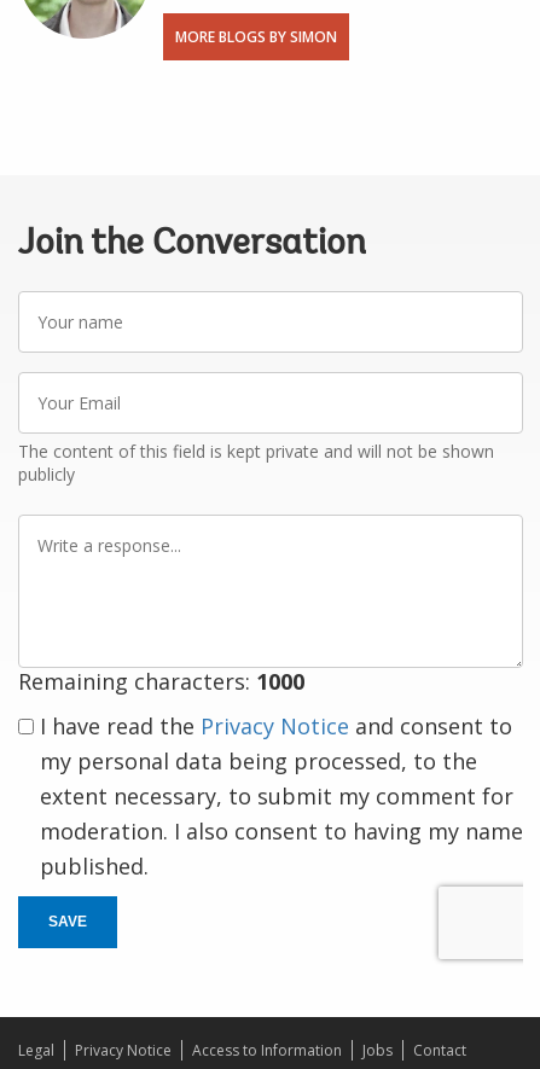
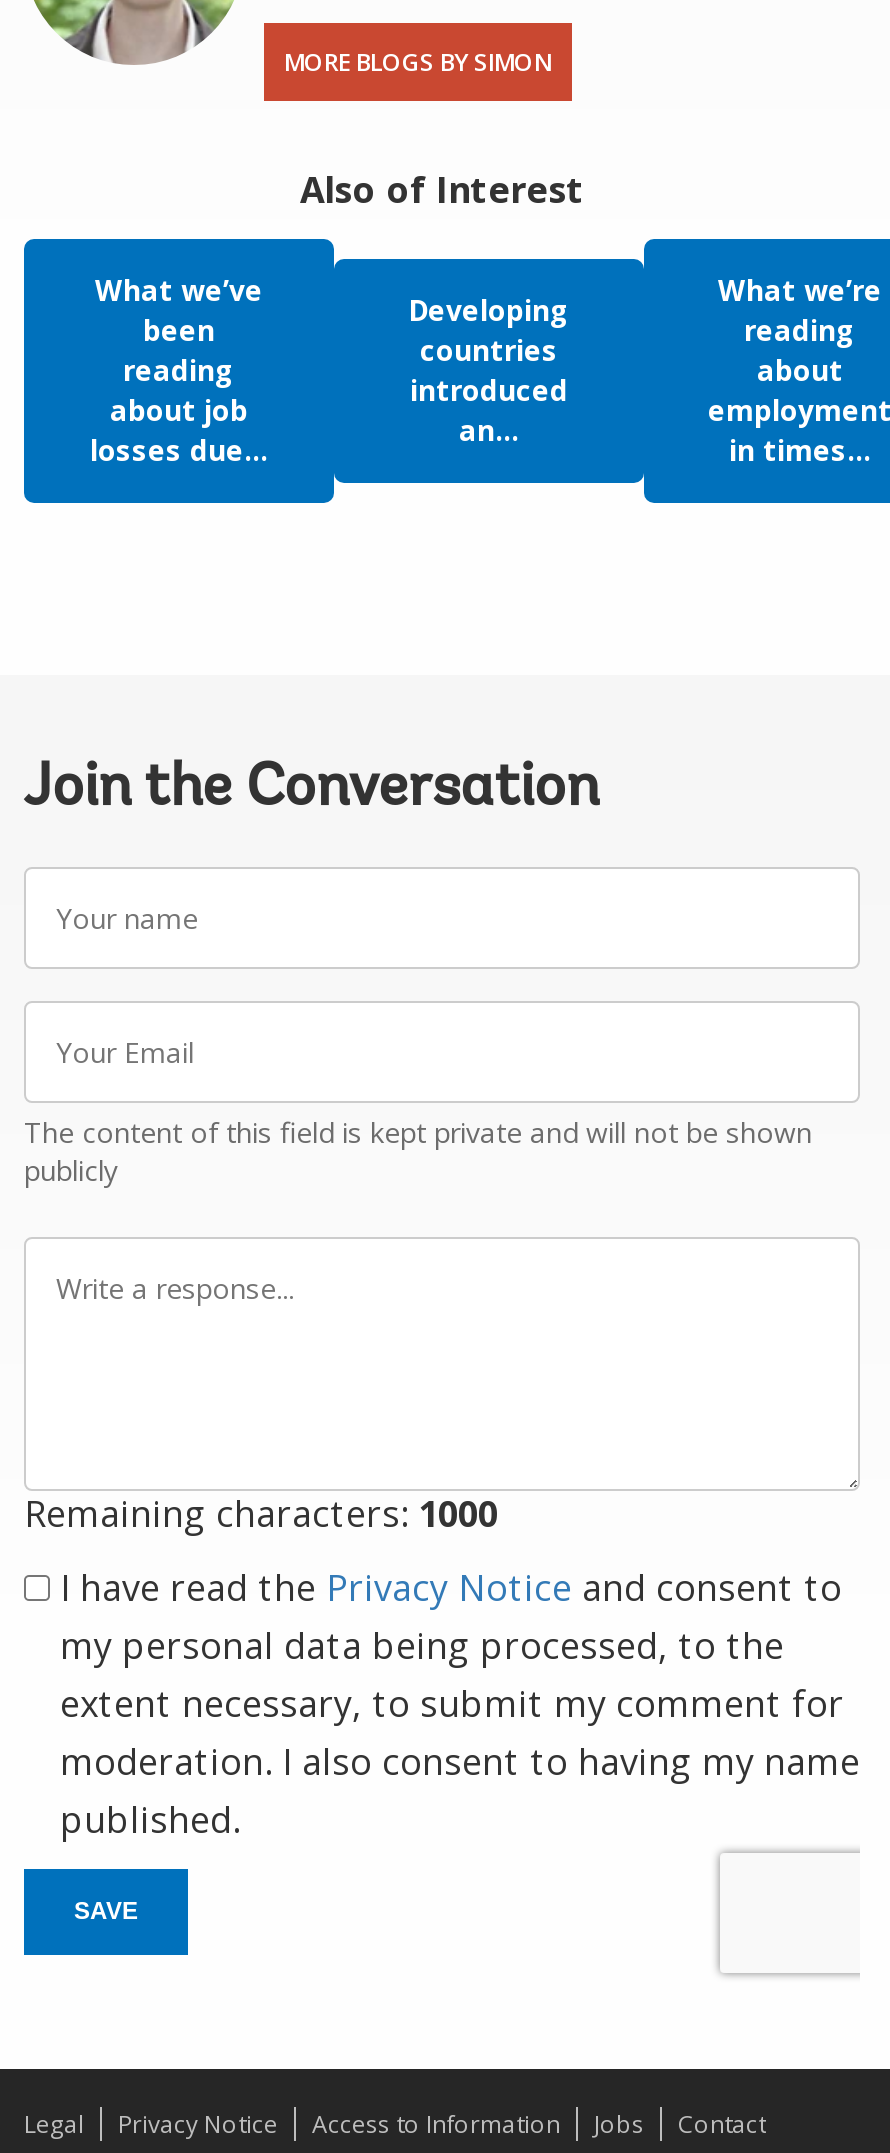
+ [image]
+ Also of Interest
+ What we’ve
+ been
+ reading
+ about job
+ losses due...

+ Developing
+ countries
+ introduced
+ an...

+ What we’re
+ reading
+ about
+ employment
+ in times...
